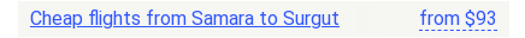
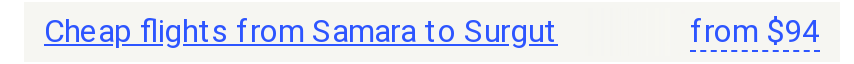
- from $93
+ from $94
